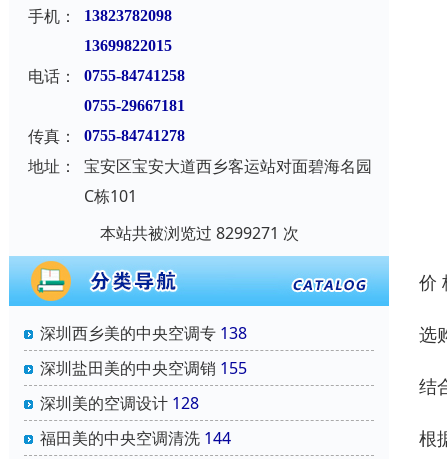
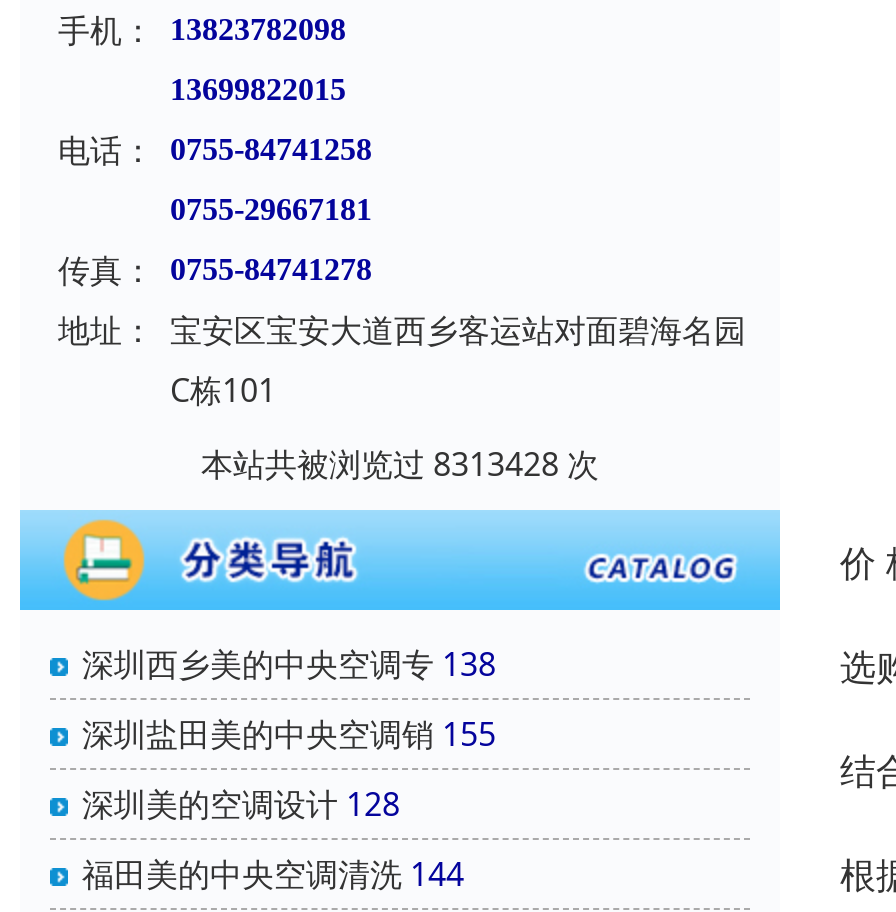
- 本站共被浏览过 8299271 次
+ 本站共被浏览过 8313428 次
